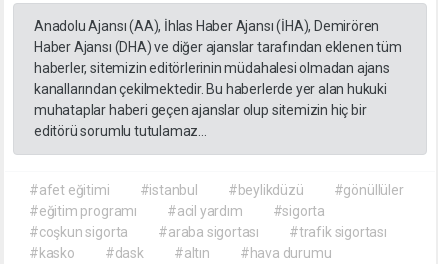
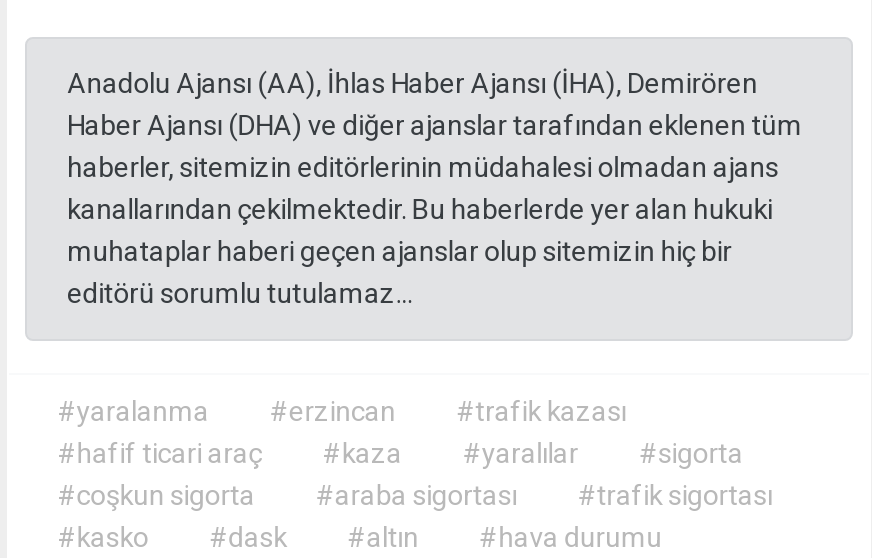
- #afet eğitimi
- #istanbul
- #beylikdüzü
- #gönüllüler
- #eğitim programı
- #acil yardım
+ #yaralanma
+ #erzincan
+ #trafik kazası
+ #hafif ticari araç
+ #kaza
+ #yaralılar
